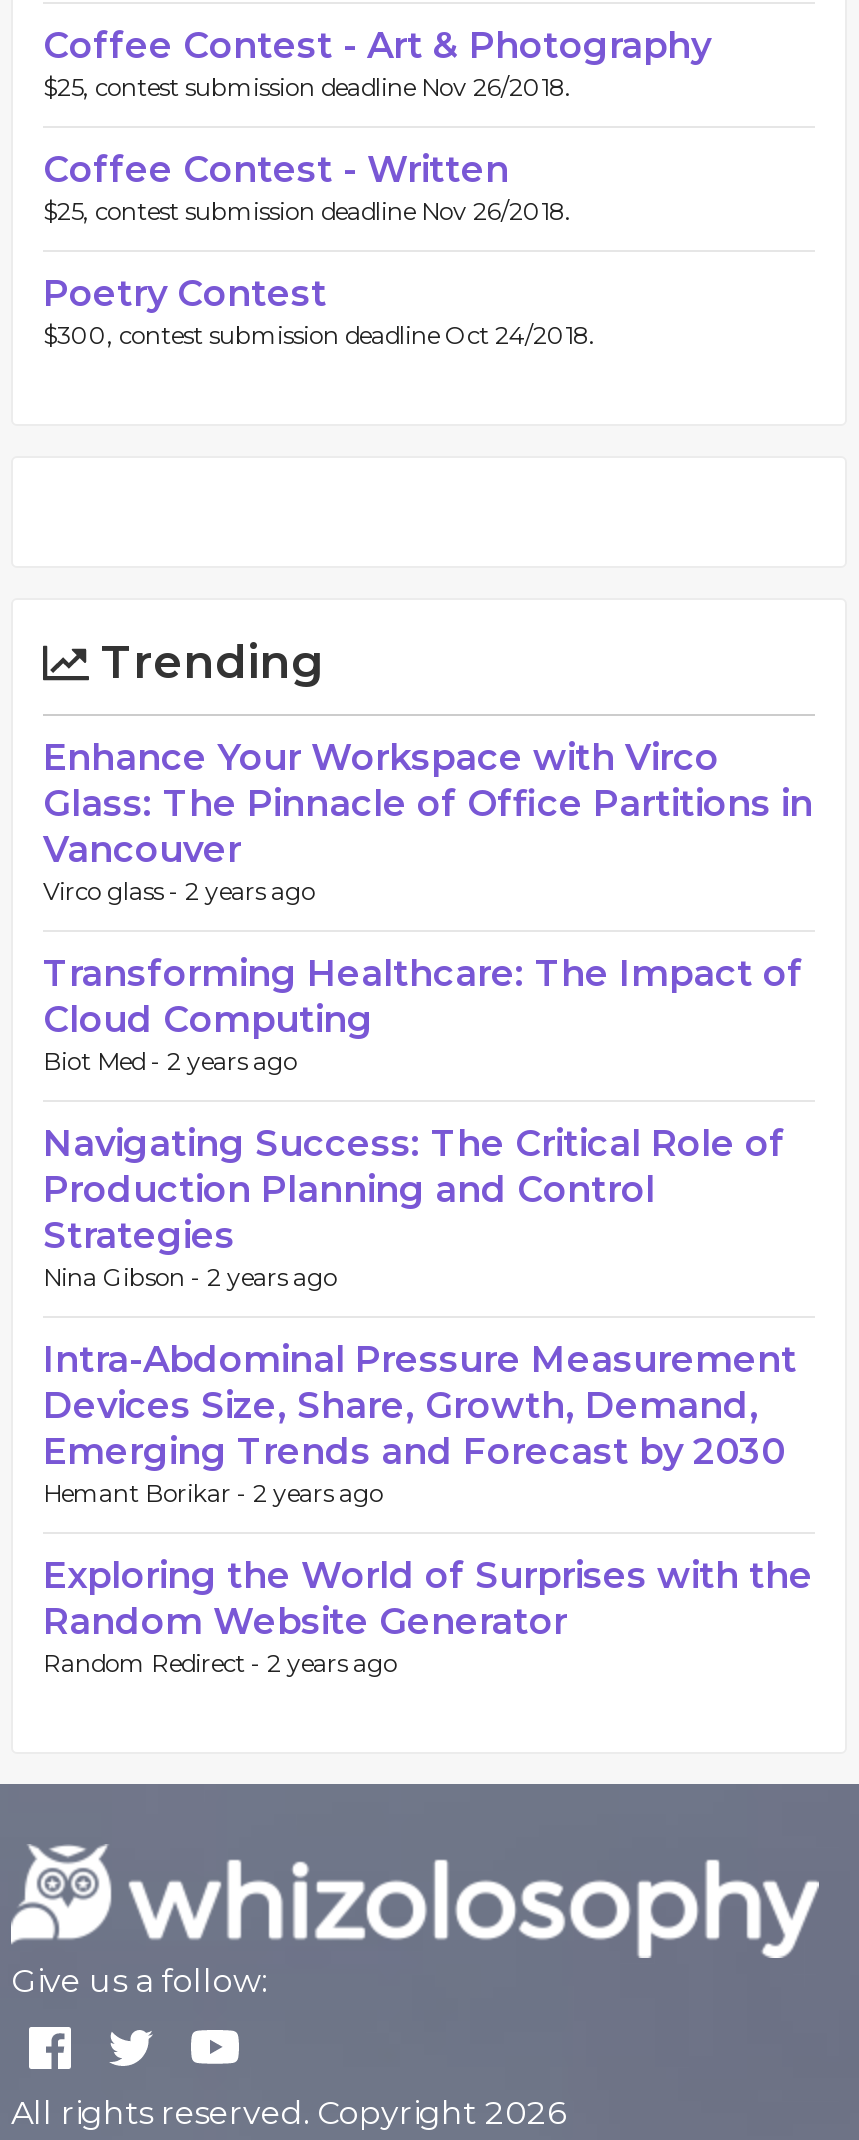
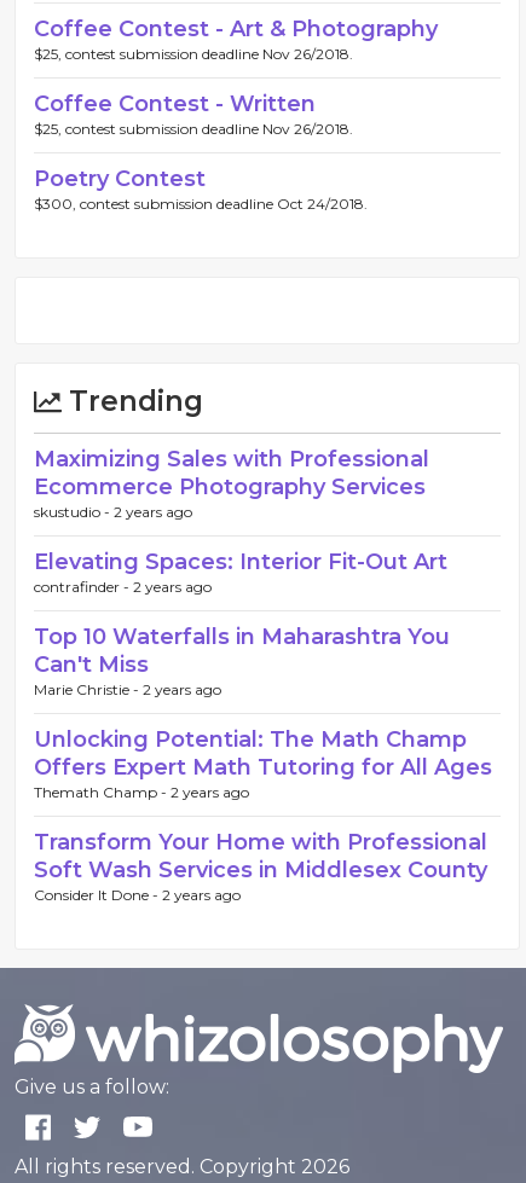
- Enhance Your Workspace with Virco
- Glass: The Pinnacle of Office Partitions in
- Vancouver
- Virco glass - 2 years ago
+ Maximizing Sales with Professional
+ Ecommerce Photography Services
+ skustudio - 2 years ago

- Transforming Healthcare: The Impact of
- Cloud Computing
- Biot Med - 2 years ago
+ Elevating Spaces: Interior Fit-Out Art
+ contrafinder - 2 years ago

- Navigating Success: The Critical Role of
- Production Planning and Control
- Strategies
- Nina Gibson - 2 years ago
+ Top 10 Waterfalls in Maharashtra You
+ Can't Miss
+ Marie Christie - 2 years ago

- Intra-Abdominal Pressure Measurement
- Devices Size, Share, Growth, Demand,
- Emerging Trends and Forecast by 2030
- Hemant Borikar - 2 years ago
+ Unlocking Potential: The Math Champ
+ Offers Expert Math Tutoring for All Ages
+ Themath Champ - 2 years ago

- Exploring the World of Surprises with the
- Random Website Generator
- Random Redirect - 2 years ago
+ Transform Your Home with Professional
+ Soft Wash Services in Middlesex County
+ Consider It Done - 2 years ago
